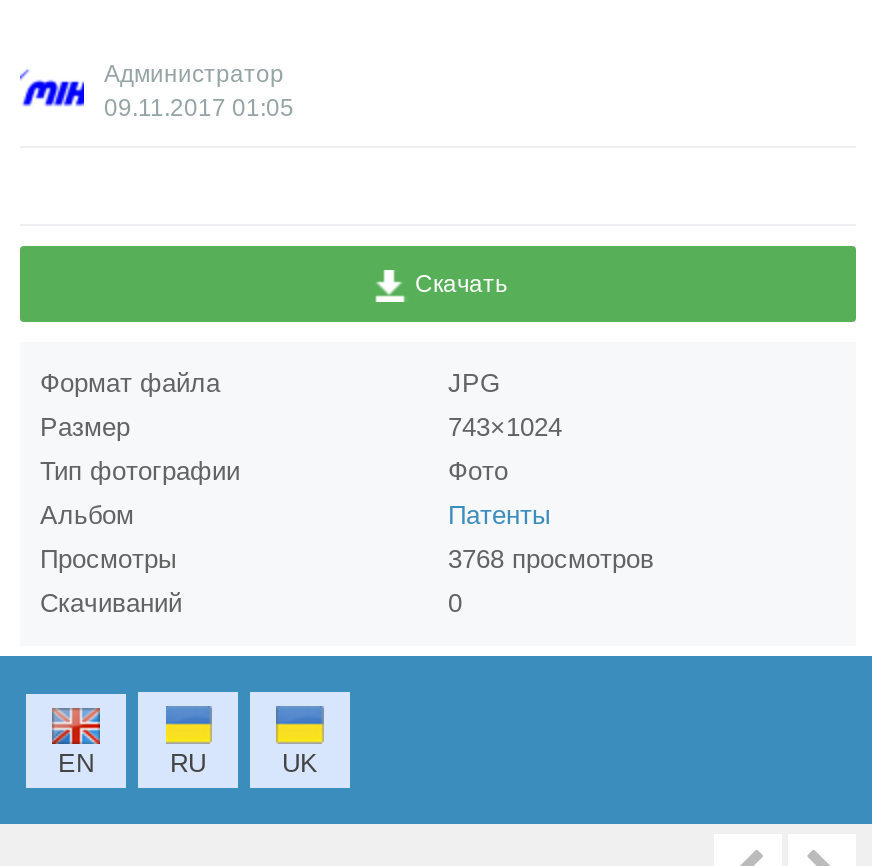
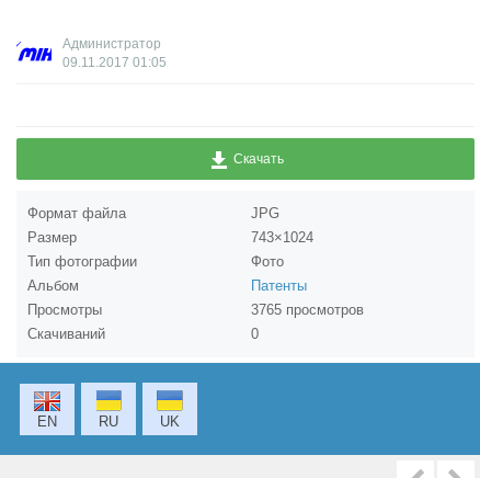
- 3768 просмотров
+ 3765 просмотров
